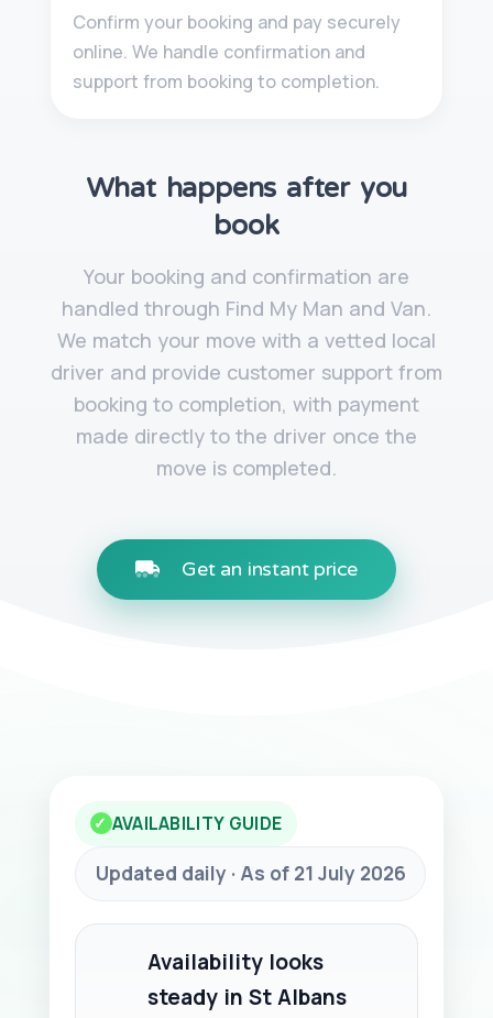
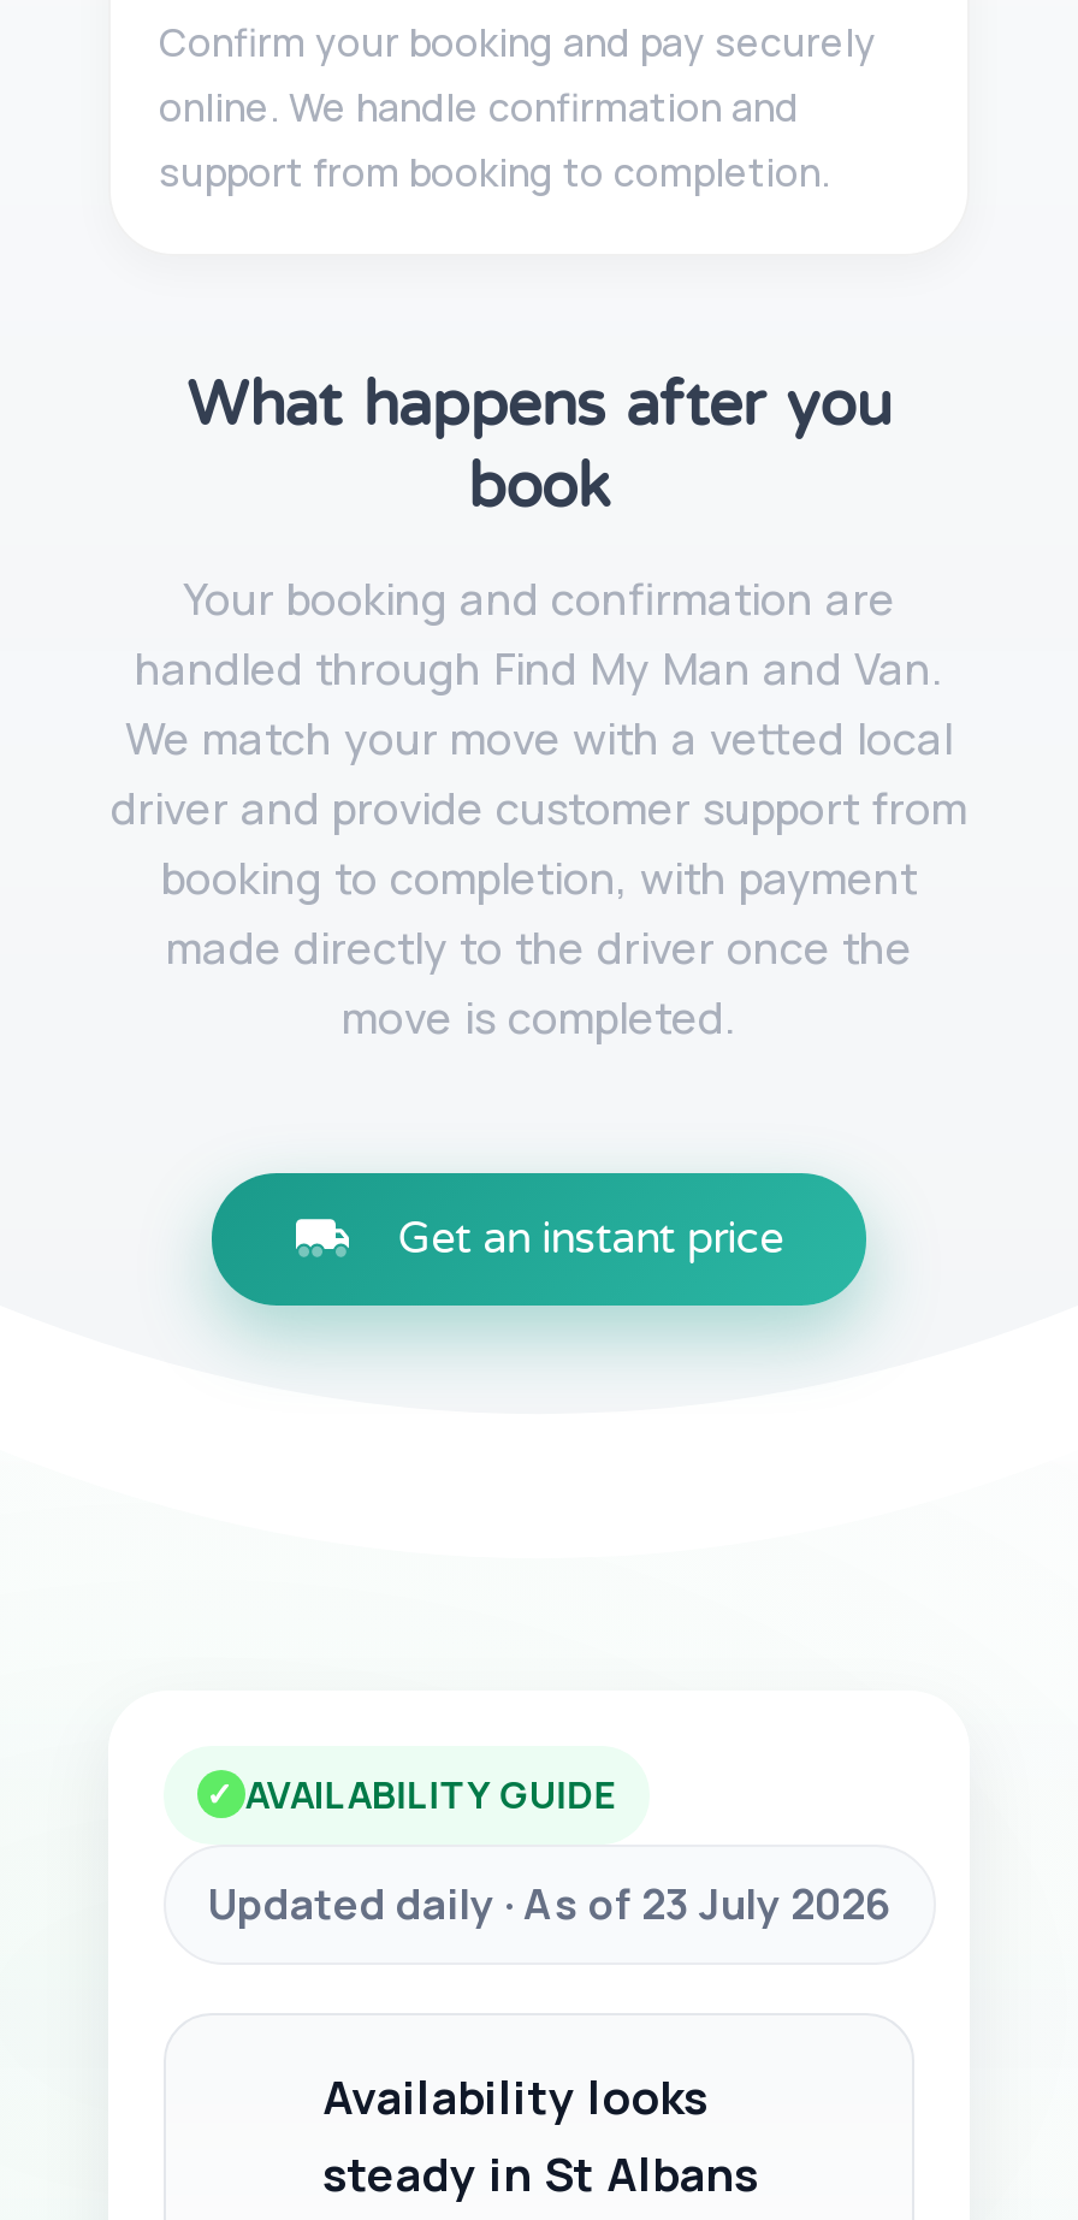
- Updated daily · As of 21 July 2026
+ Updated daily · As of 23 July 2026
